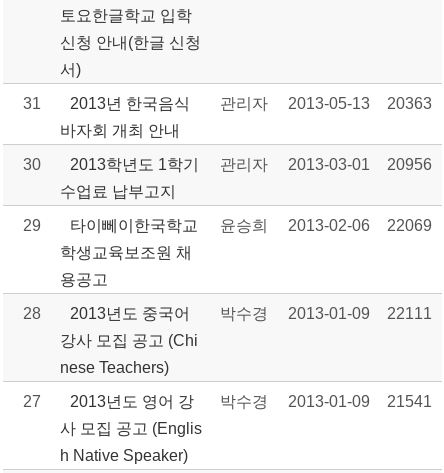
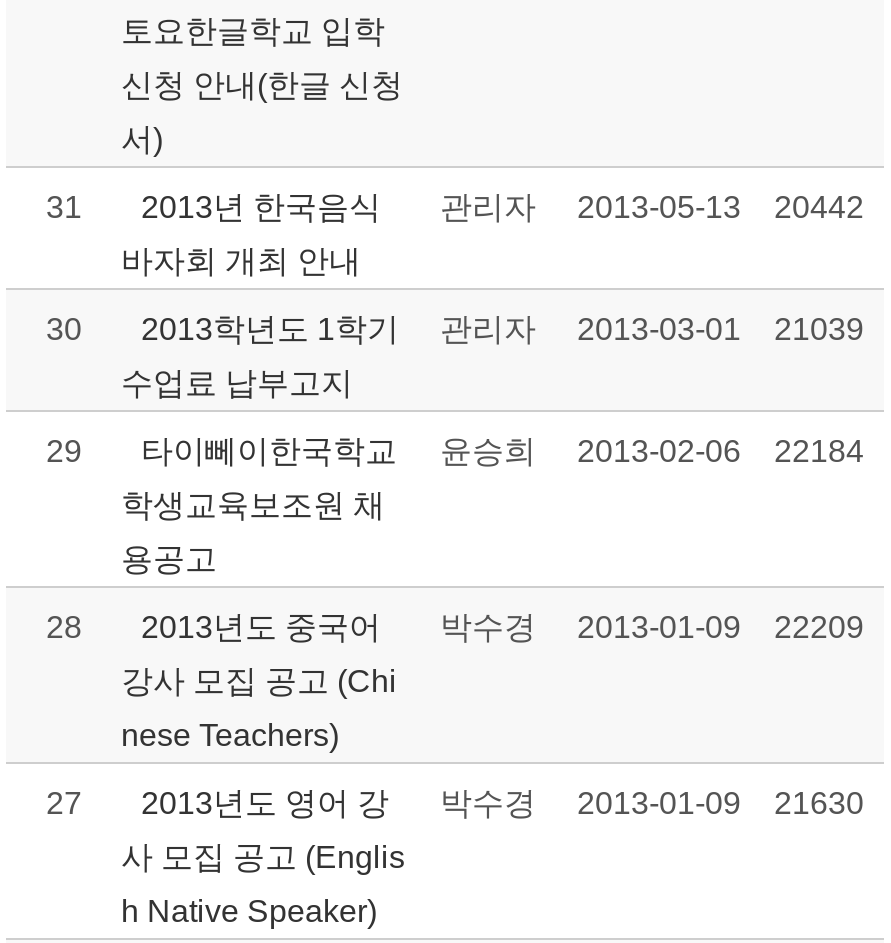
- 31 2013년 한국음식 관리자 2013-05-13 20363
+ 31 2013년 한국음식 관리자 2013-05-13 20442

- 30 2013학년도 1학기 관리자 2013-03-01 20956
+ 30 2013학년도 1학기 관리자 2013-03-01 21039

- 29 타이뻬이한국학교 윤승희 2013-02-06 22069
+ 29 타이뻬이한국학교 윤승희 2013-02-06 22184

- 28 2013년도 중국어 박수경 2013-01-09 22111
+ 28 2013년도 중국어 박수경 2013-01-09 22209

- 27 2013년도 영어 강 박수경 2013-01-09 21541
+ 27 2013년도 영어 강 박수경 2013-01-09 21630
